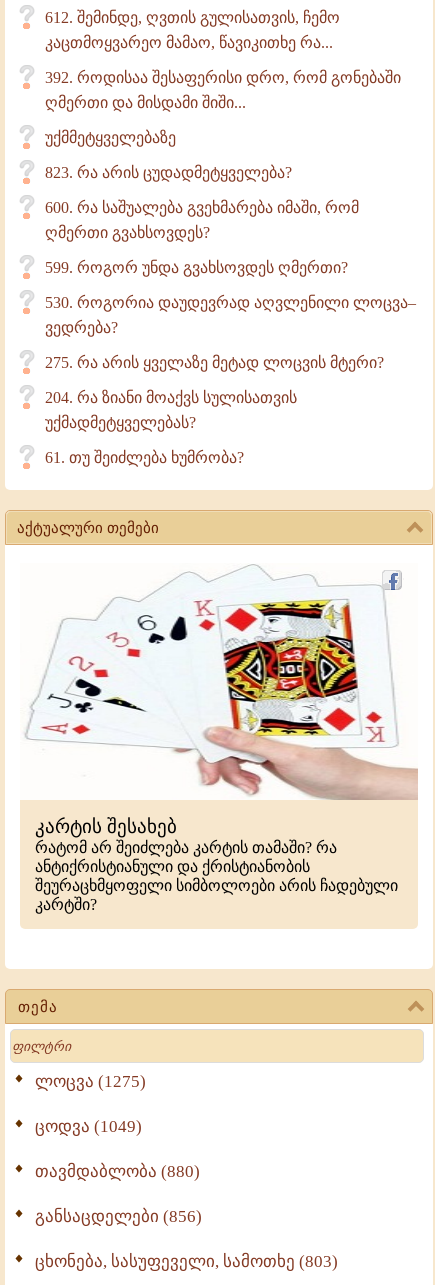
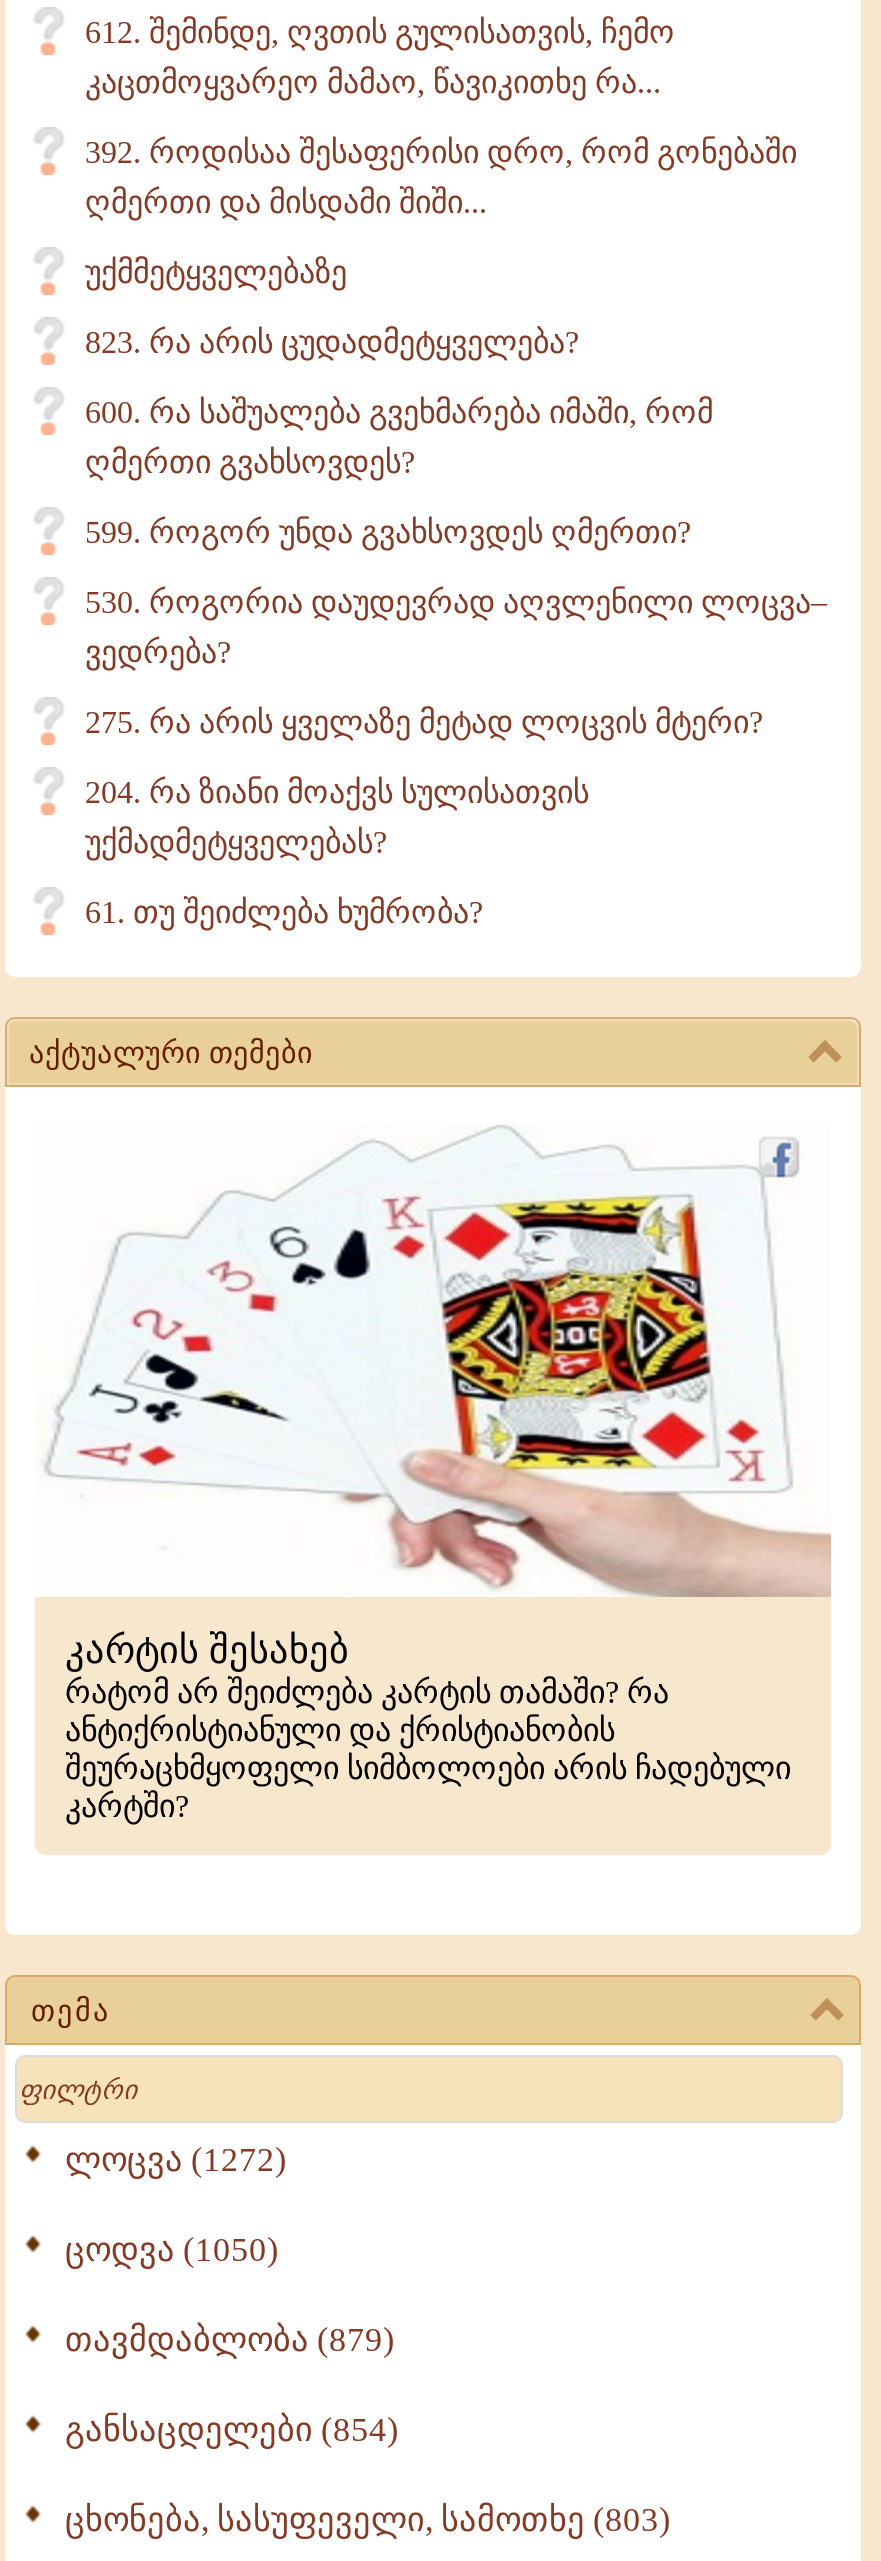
- ლოცვა (1275)
+ ლოცვა (1272)

- ცოდვა (1049)
+ ცოდვა (1050)

- თავმდაბლობა (880)
+ თავმდაბლობა (879)

- განსაცდელები (856)
+ განსაცდელები (854)
